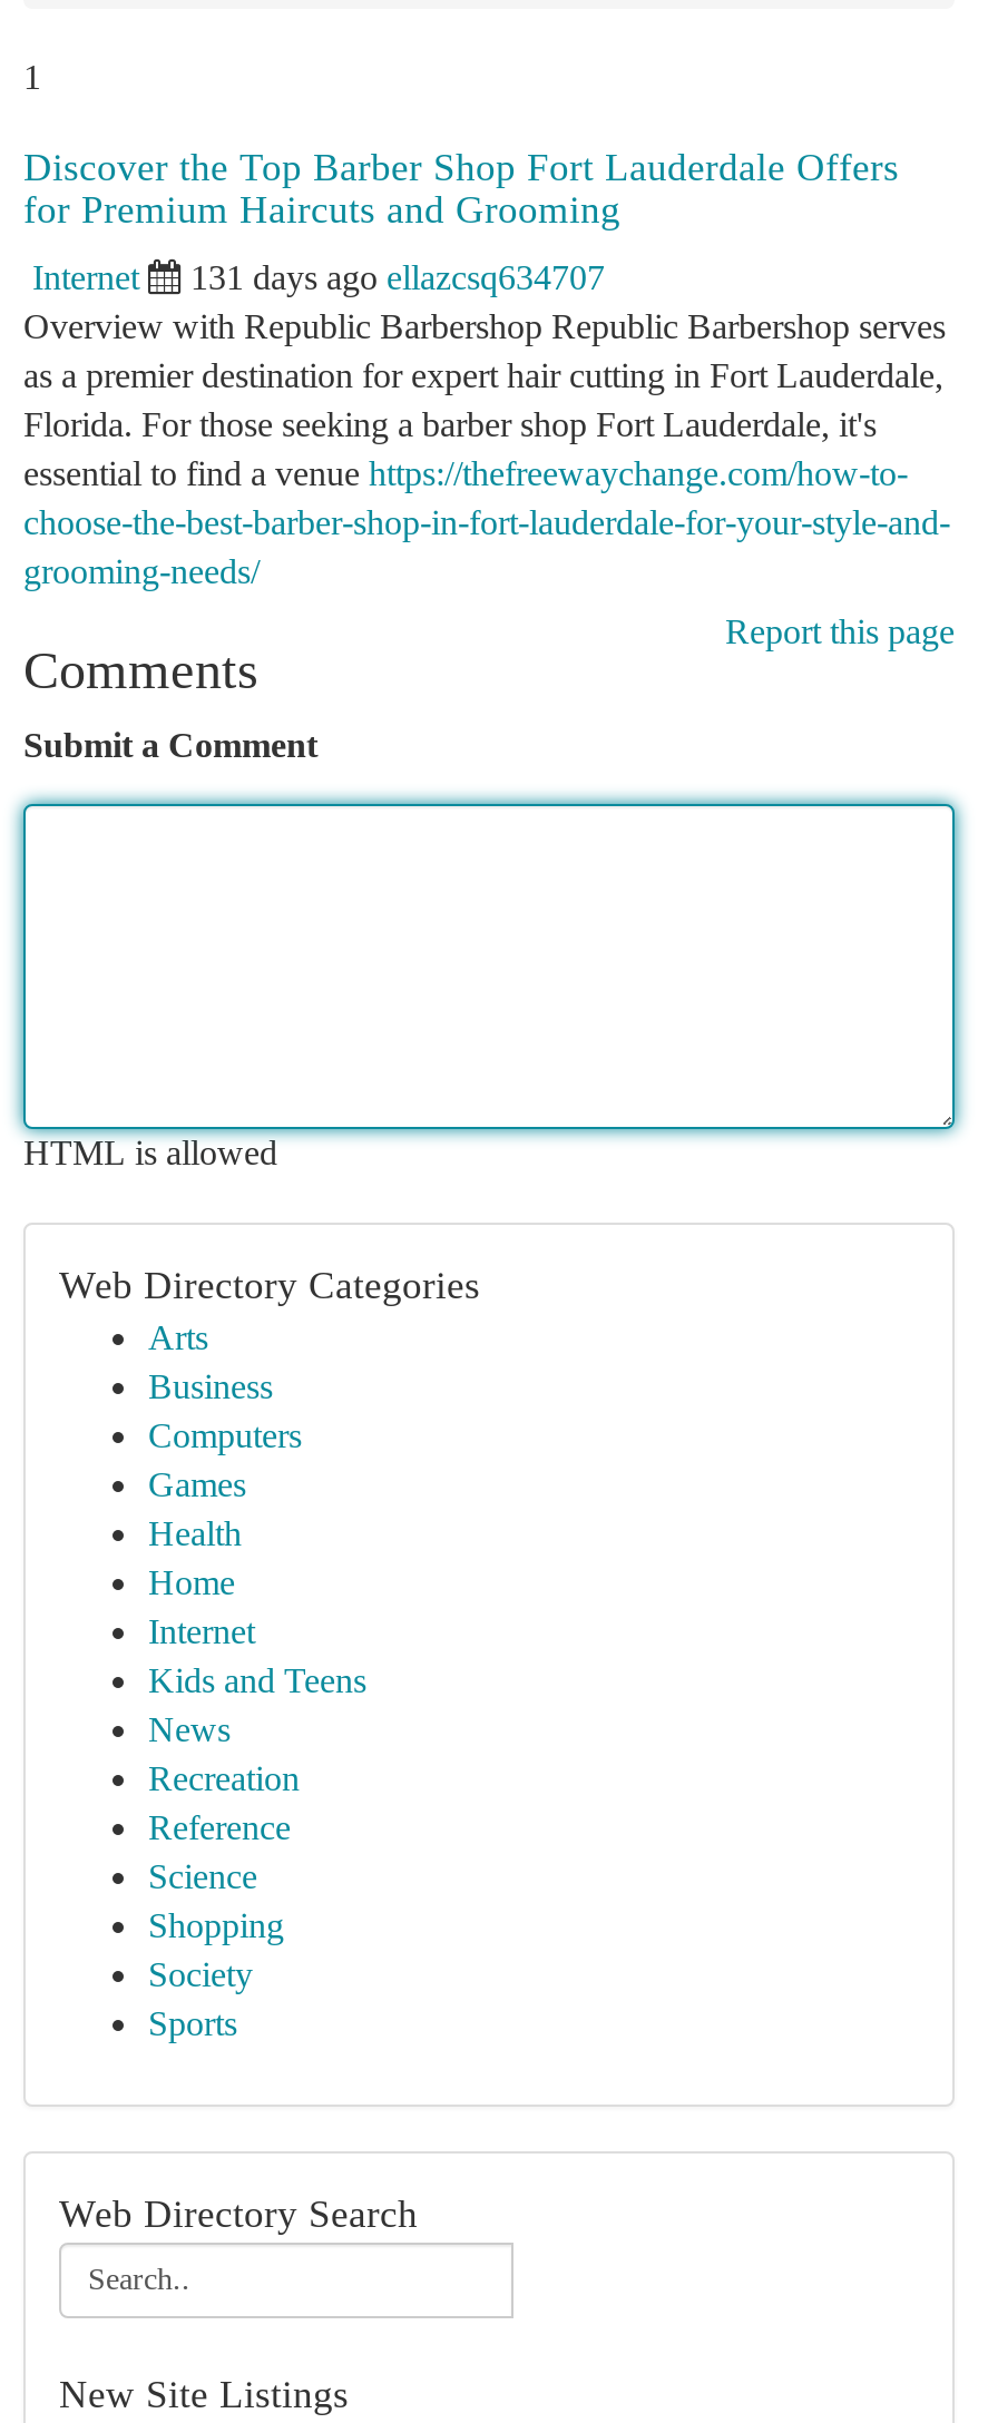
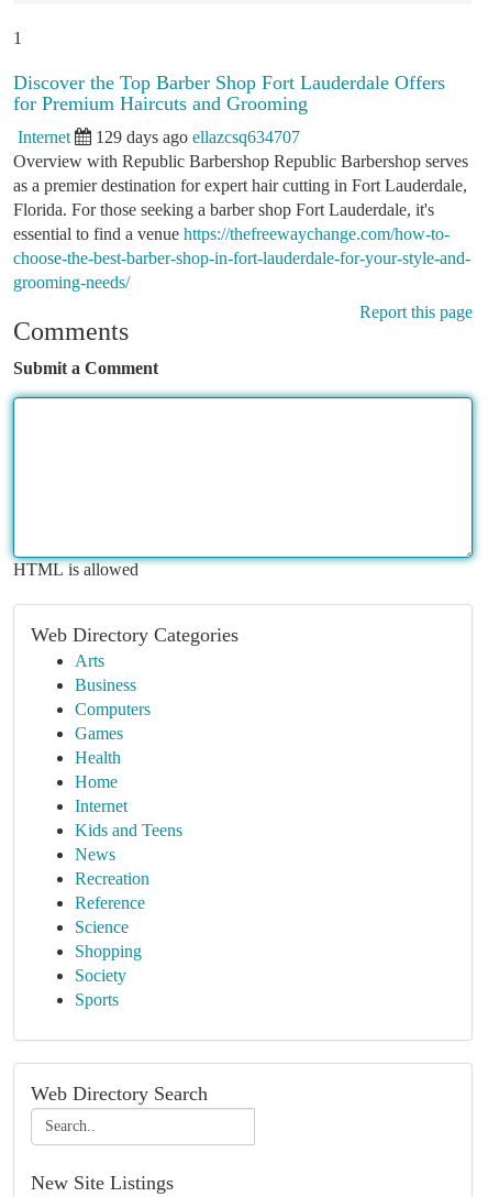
- 131 days ago ellazcsq634707
+ 129 days ago ellazcsq634707
